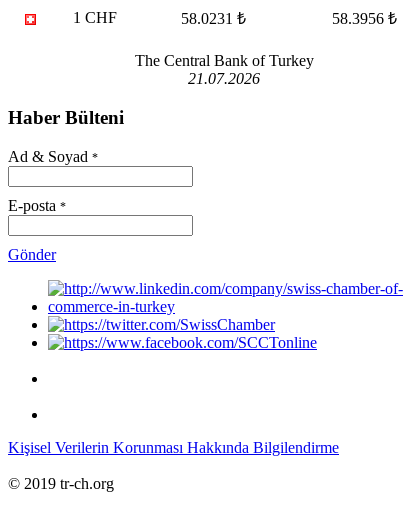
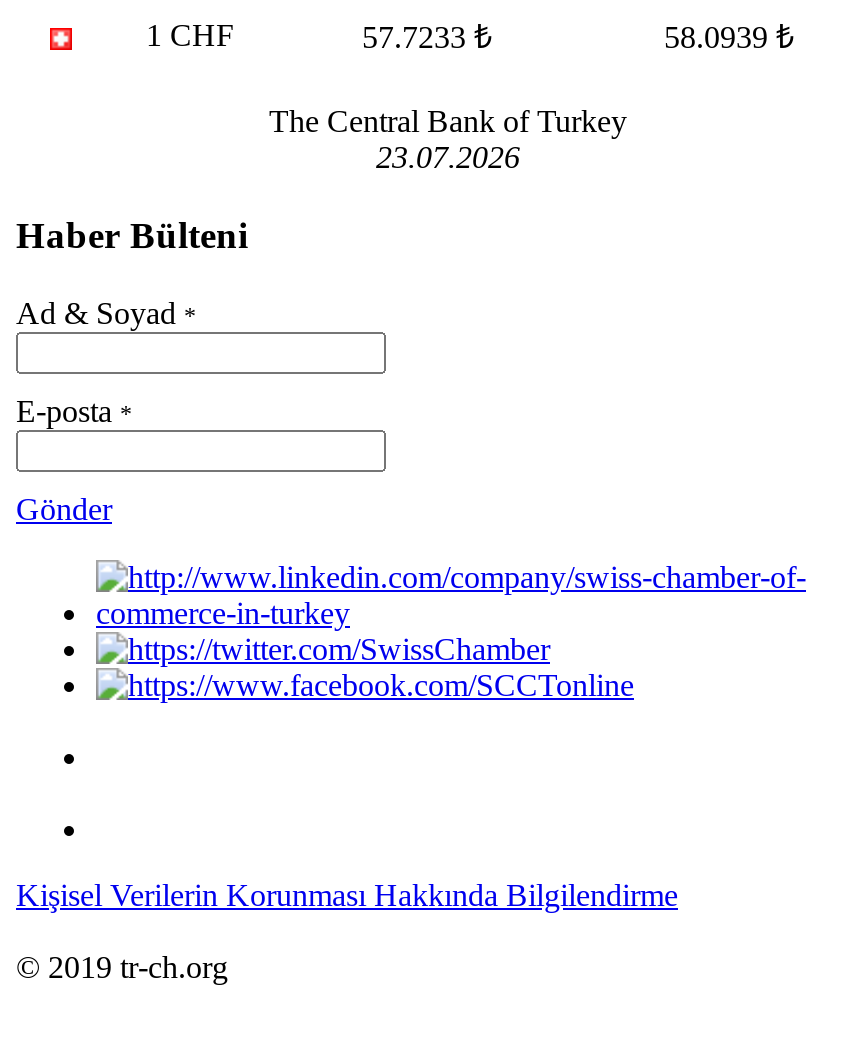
- 58.0231 ₺
+ 57.7233 ₺

- 58.3956 ₺
+ 58.0939 ₺

- 21.07.2026
+ 23.07.2026
